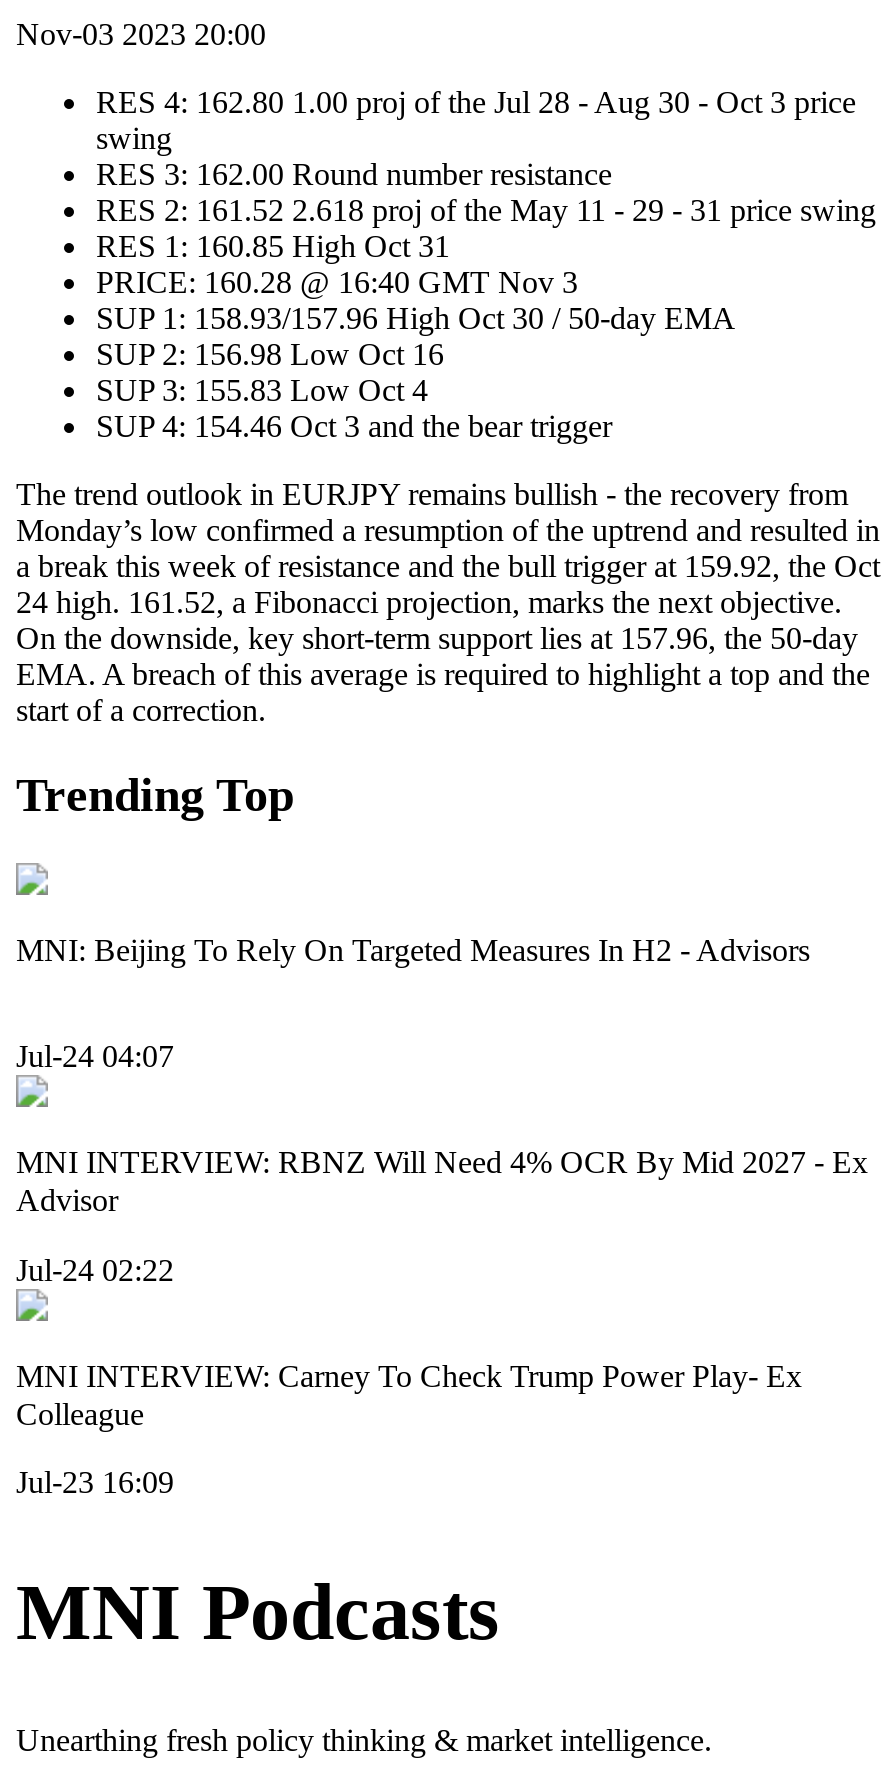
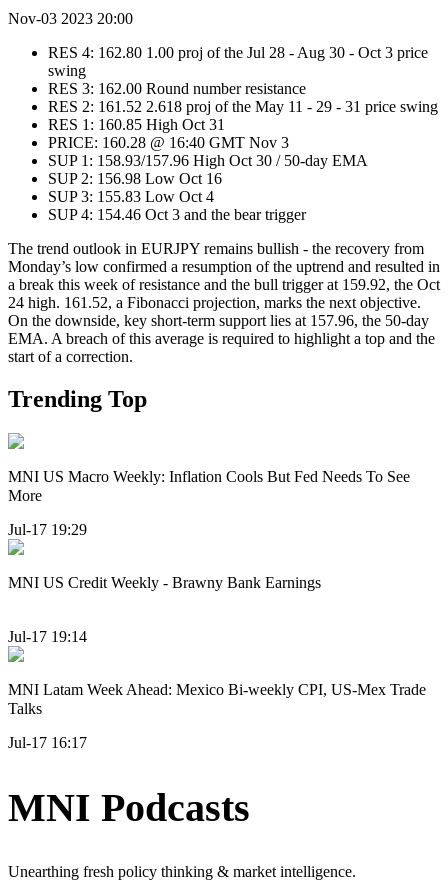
- MNI: Beijing To Rely On Targeted Measures In H2 - Advisors
+ MNI US Macro Weekly: Inflation Cools But Fed Needs To See
+ More

- Jul-24 04:07
+ Jul-17 19:29

- MNI INTERVIEW: RBNZ Will Need 4% OCR By Mid 2027 - Ex
- Advisor
+ MNI US Credit Weekly - Brawny Bank Earnings

- Jul-24 02:22
+ Jul-17 19:14

- MNI INTERVIEW: Carney To Check Trump Power Play- Ex
- Colleague
+ MNI Latam Week Ahead: Mexico Bi-weekly CPI, US-Mex Trade
+ Talks

- Jul-23 16:09
+ Jul-17 16:17
